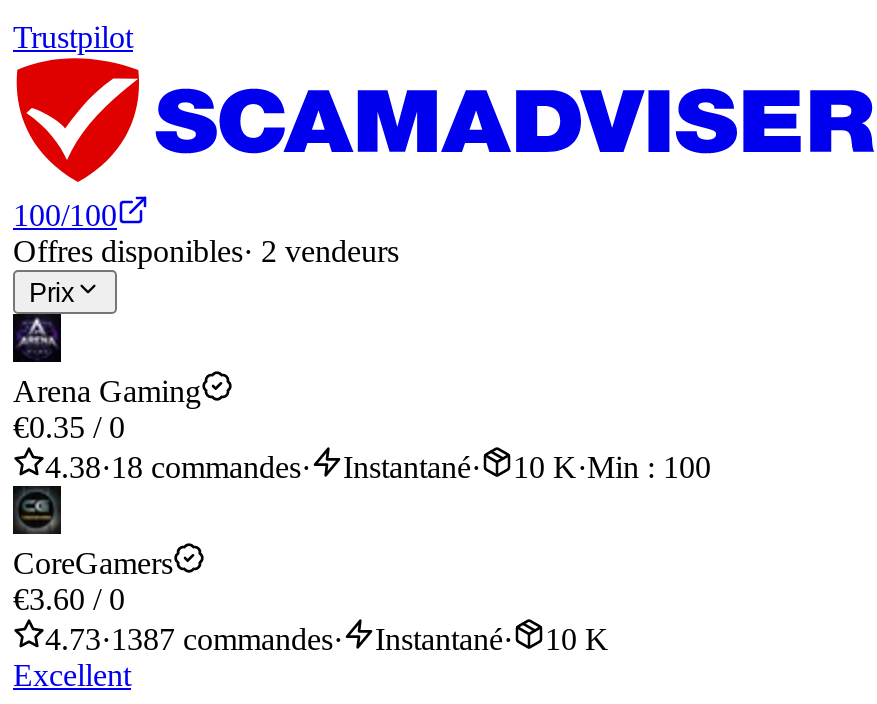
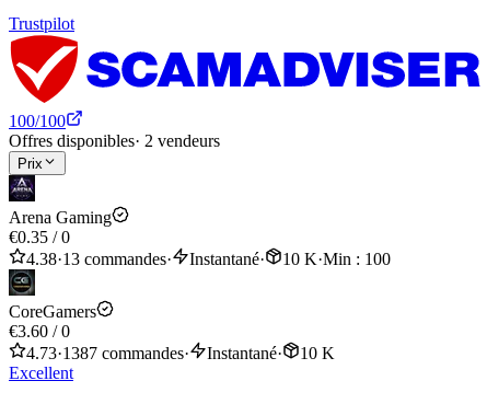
- 4.38 · 18 commandes· Instantané· 10 K · Min : 100
+ 4.38 · 13 commandes· Instantané· 10 K · Min : 100
